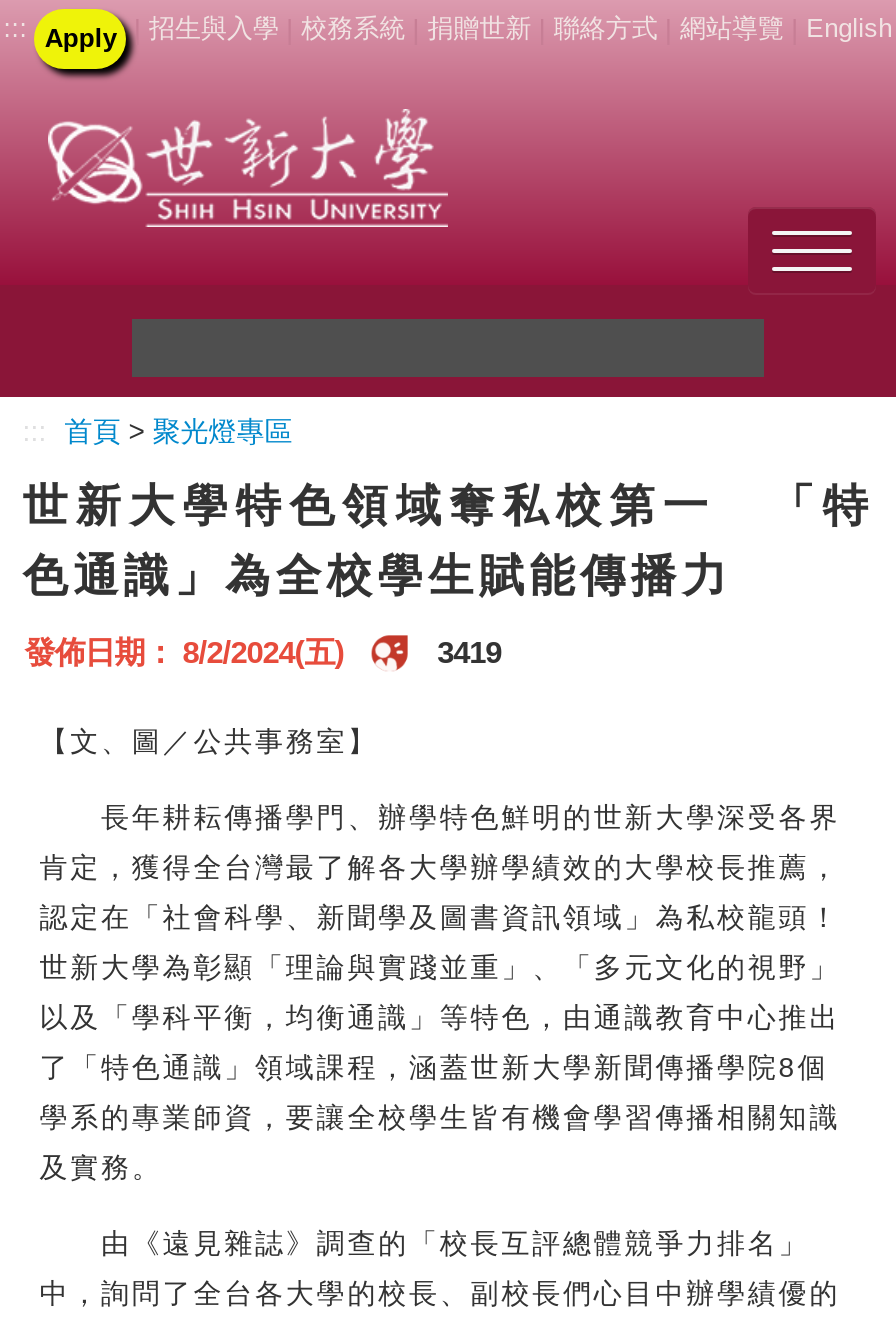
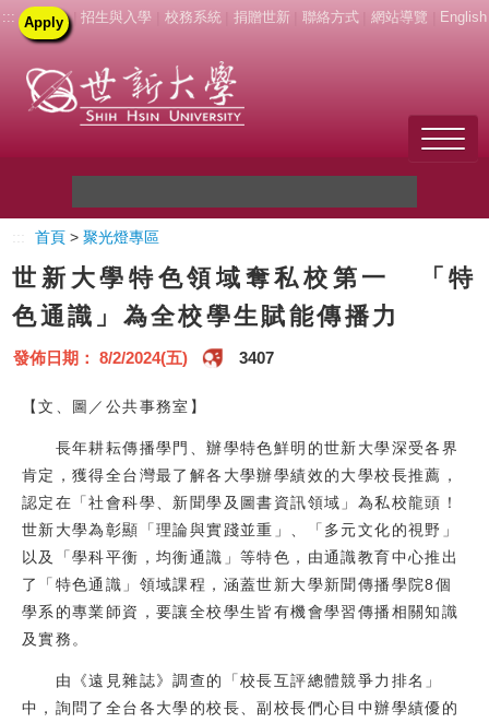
- 3419
+ 3407
